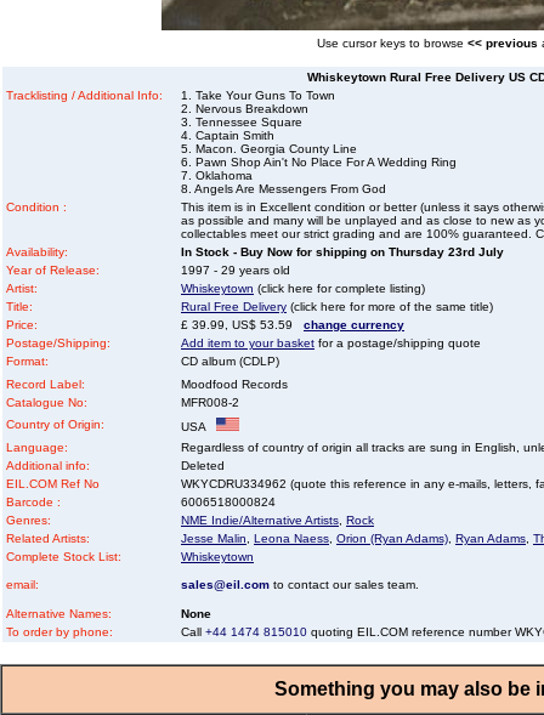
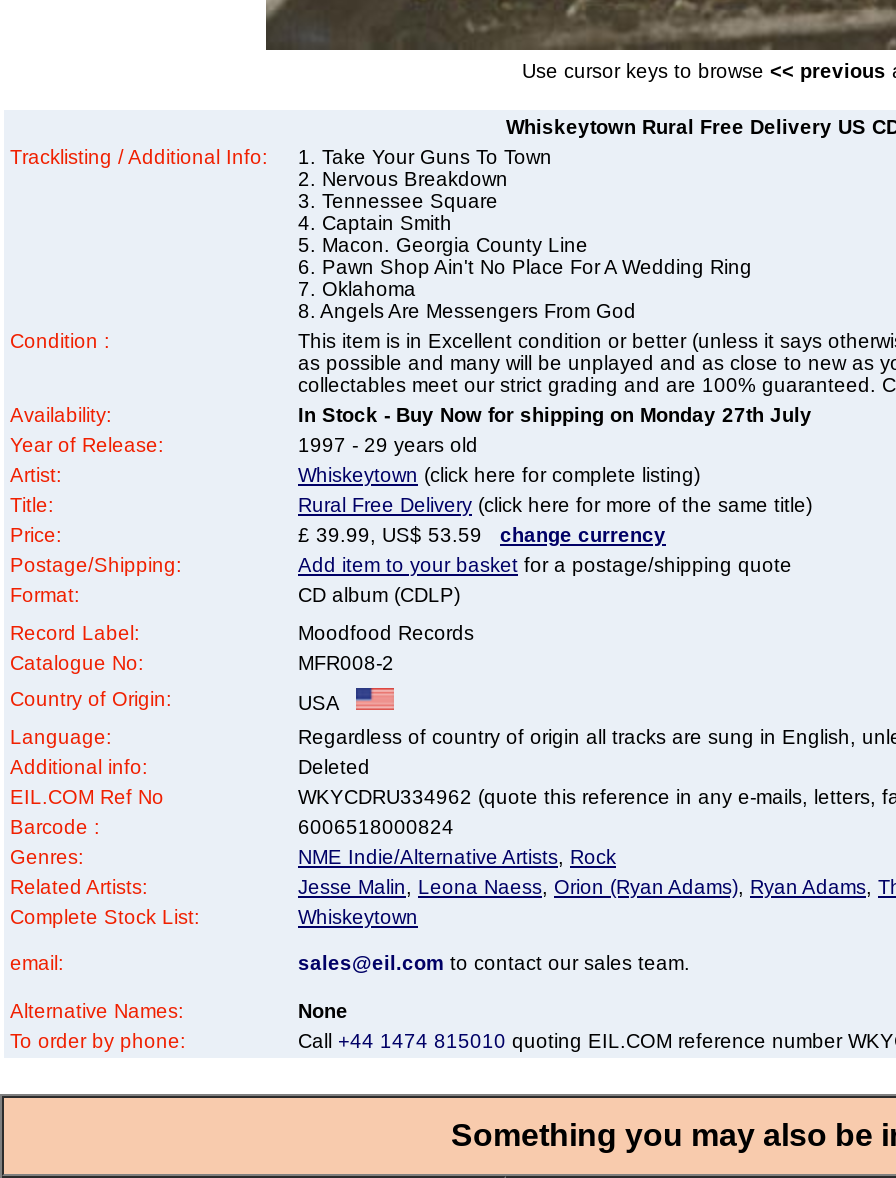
- In Stock - Buy Now for shipping on Thursday 23rd July
+ In Stock - Buy Now for shipping on Monday 27th July
